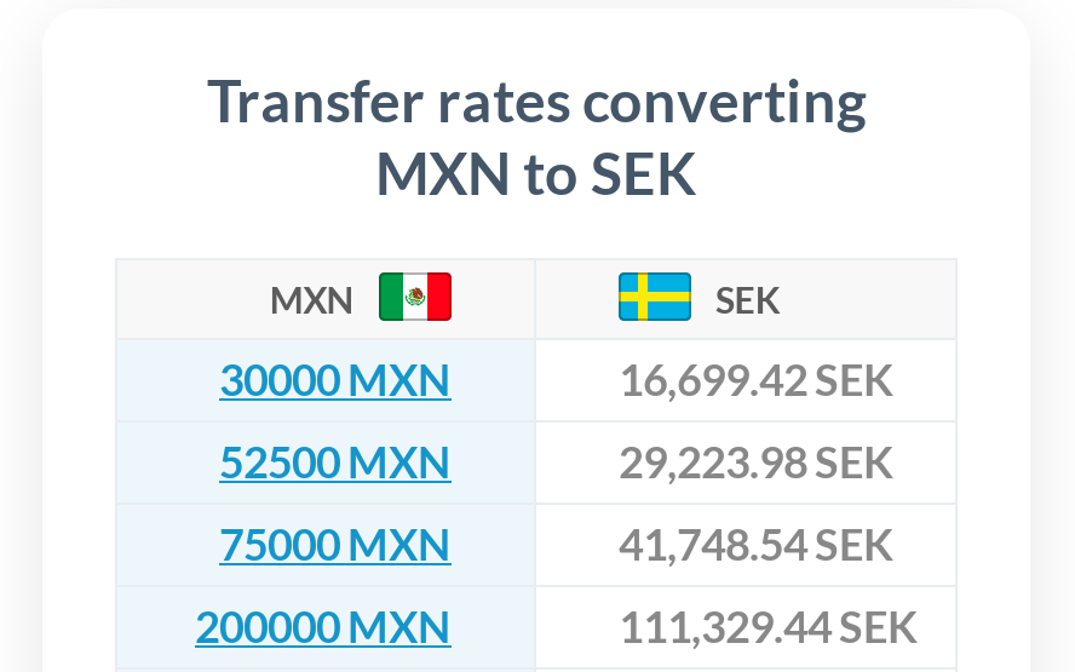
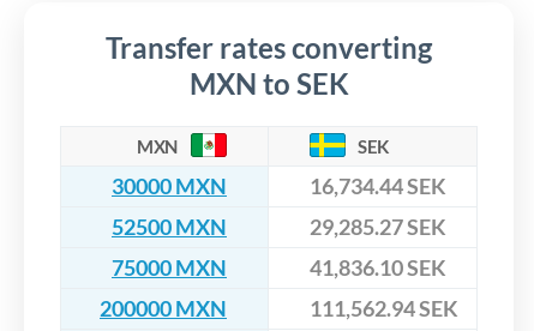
- 16,699.42 SEK
+ 16,734.44 SEK

- 29,223.98 SEK
+ 29,285.27 SEK

- 41,748.54 SEK
+ 41,836.10 SEK

- 111,329.44 SEK
+ 111,562.94 SEK
